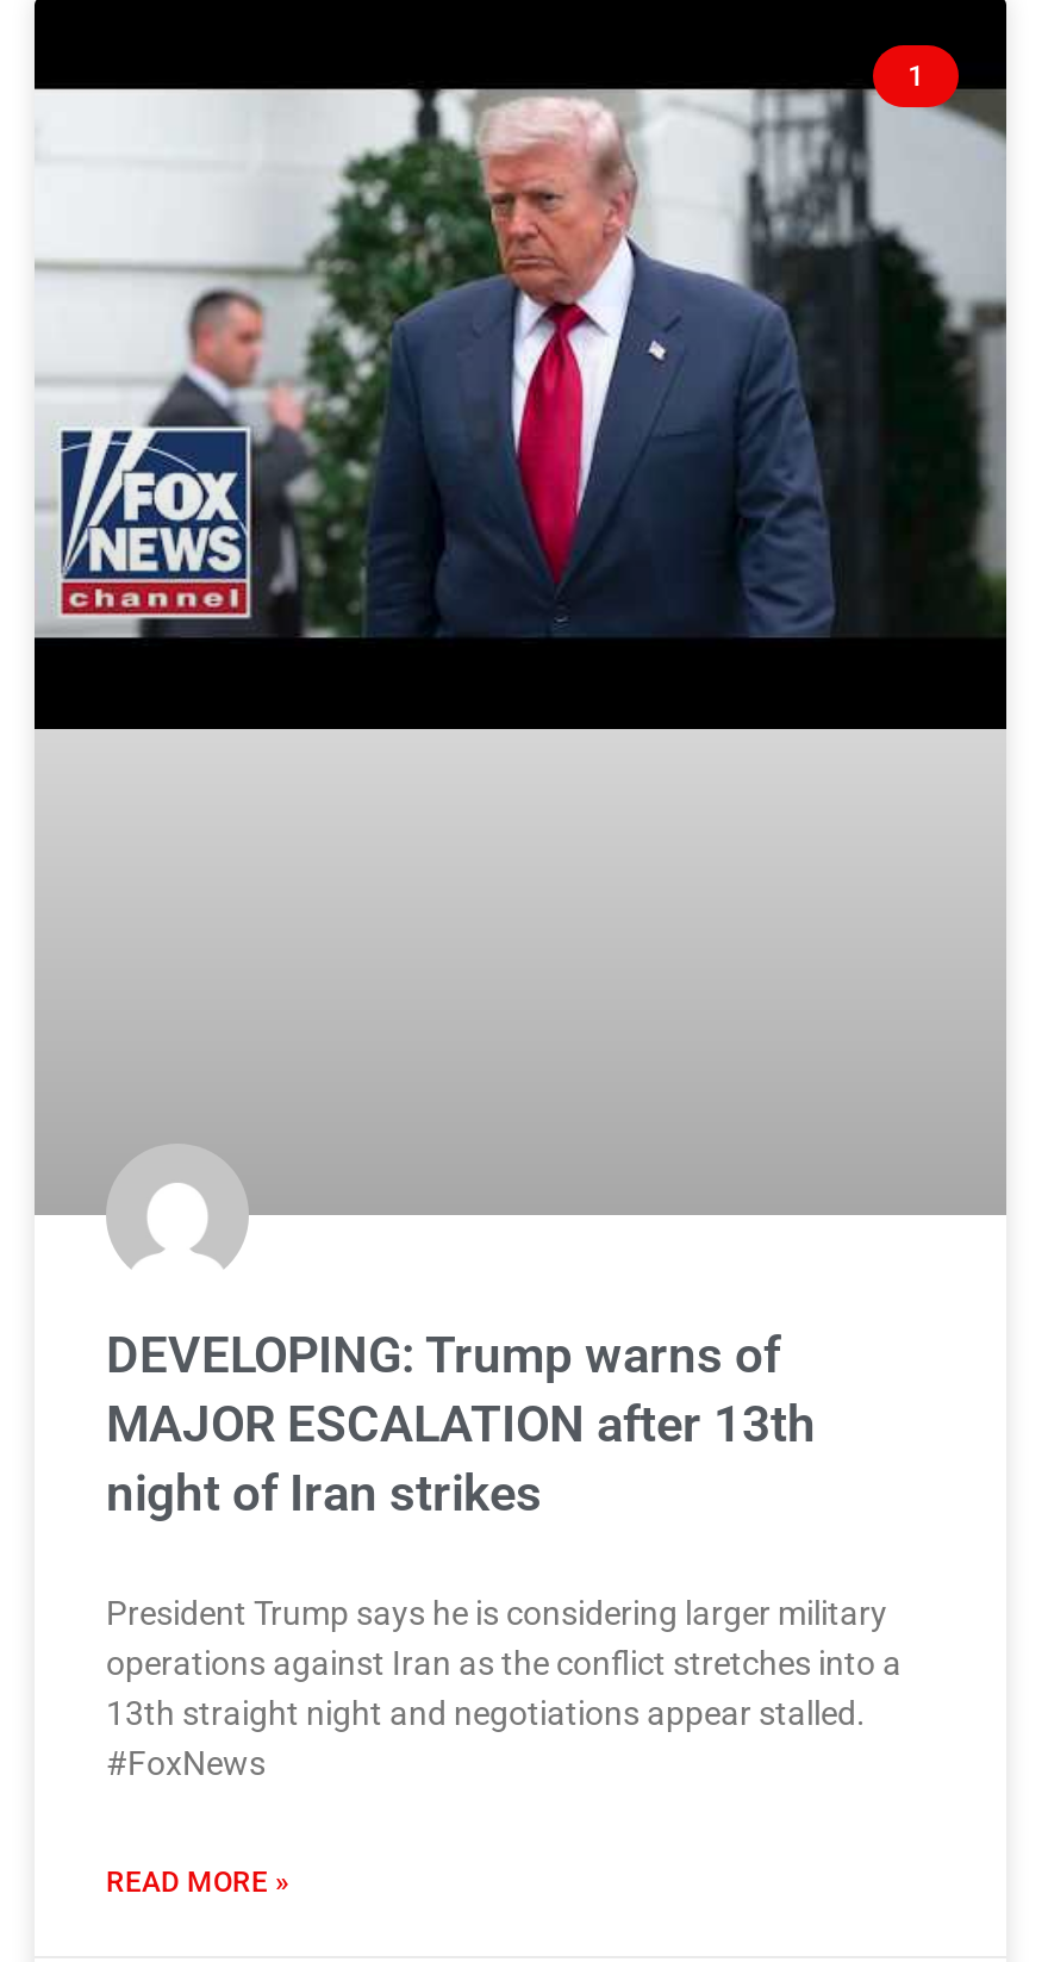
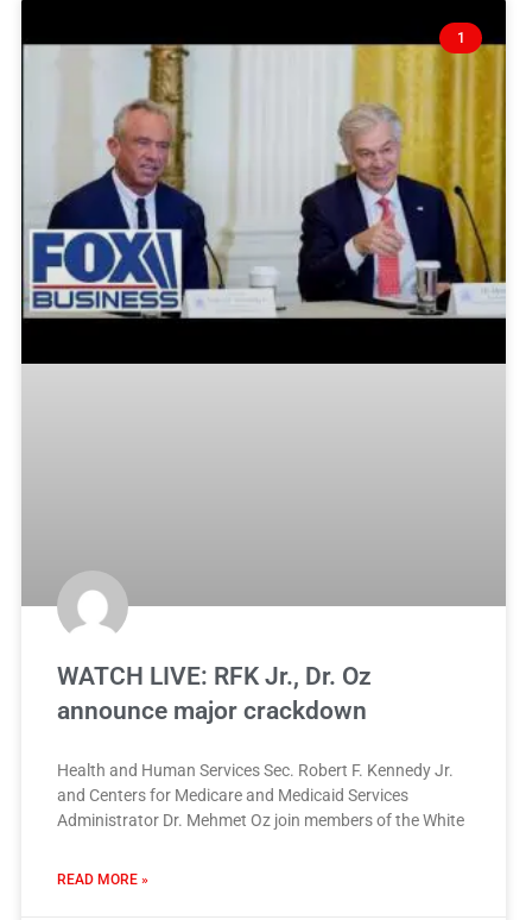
- [image]
+ [image]

- DEVELOPING: Trump warns of
- MAJOR ESCALATION after 13th
- night of Iran strikes
+ WATCH LIVE: RFK Jr., Dr. Oz
+ announce major crackdown

- President Trump says he is considering larger military
- operations against Iran as the conflict stretches into a
- 13th straight night and negotiations appear stalled.
- #FoxNews
+ Health and Human Services Sec. Robert F. Kennedy Jr.
+ and Centers for Medicare and Medicaid Services
+ Administrator Dr. Mehmet Oz join members of the White
